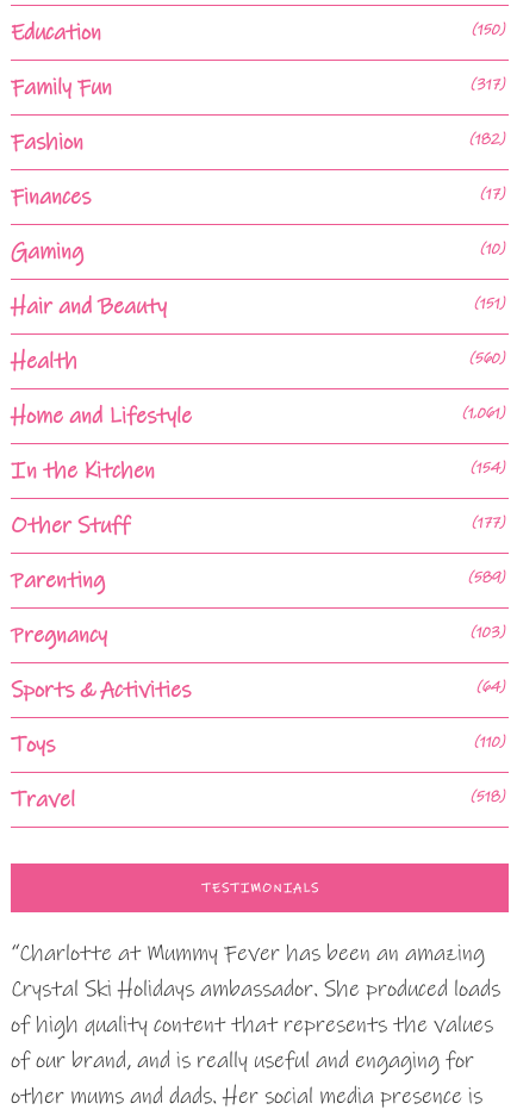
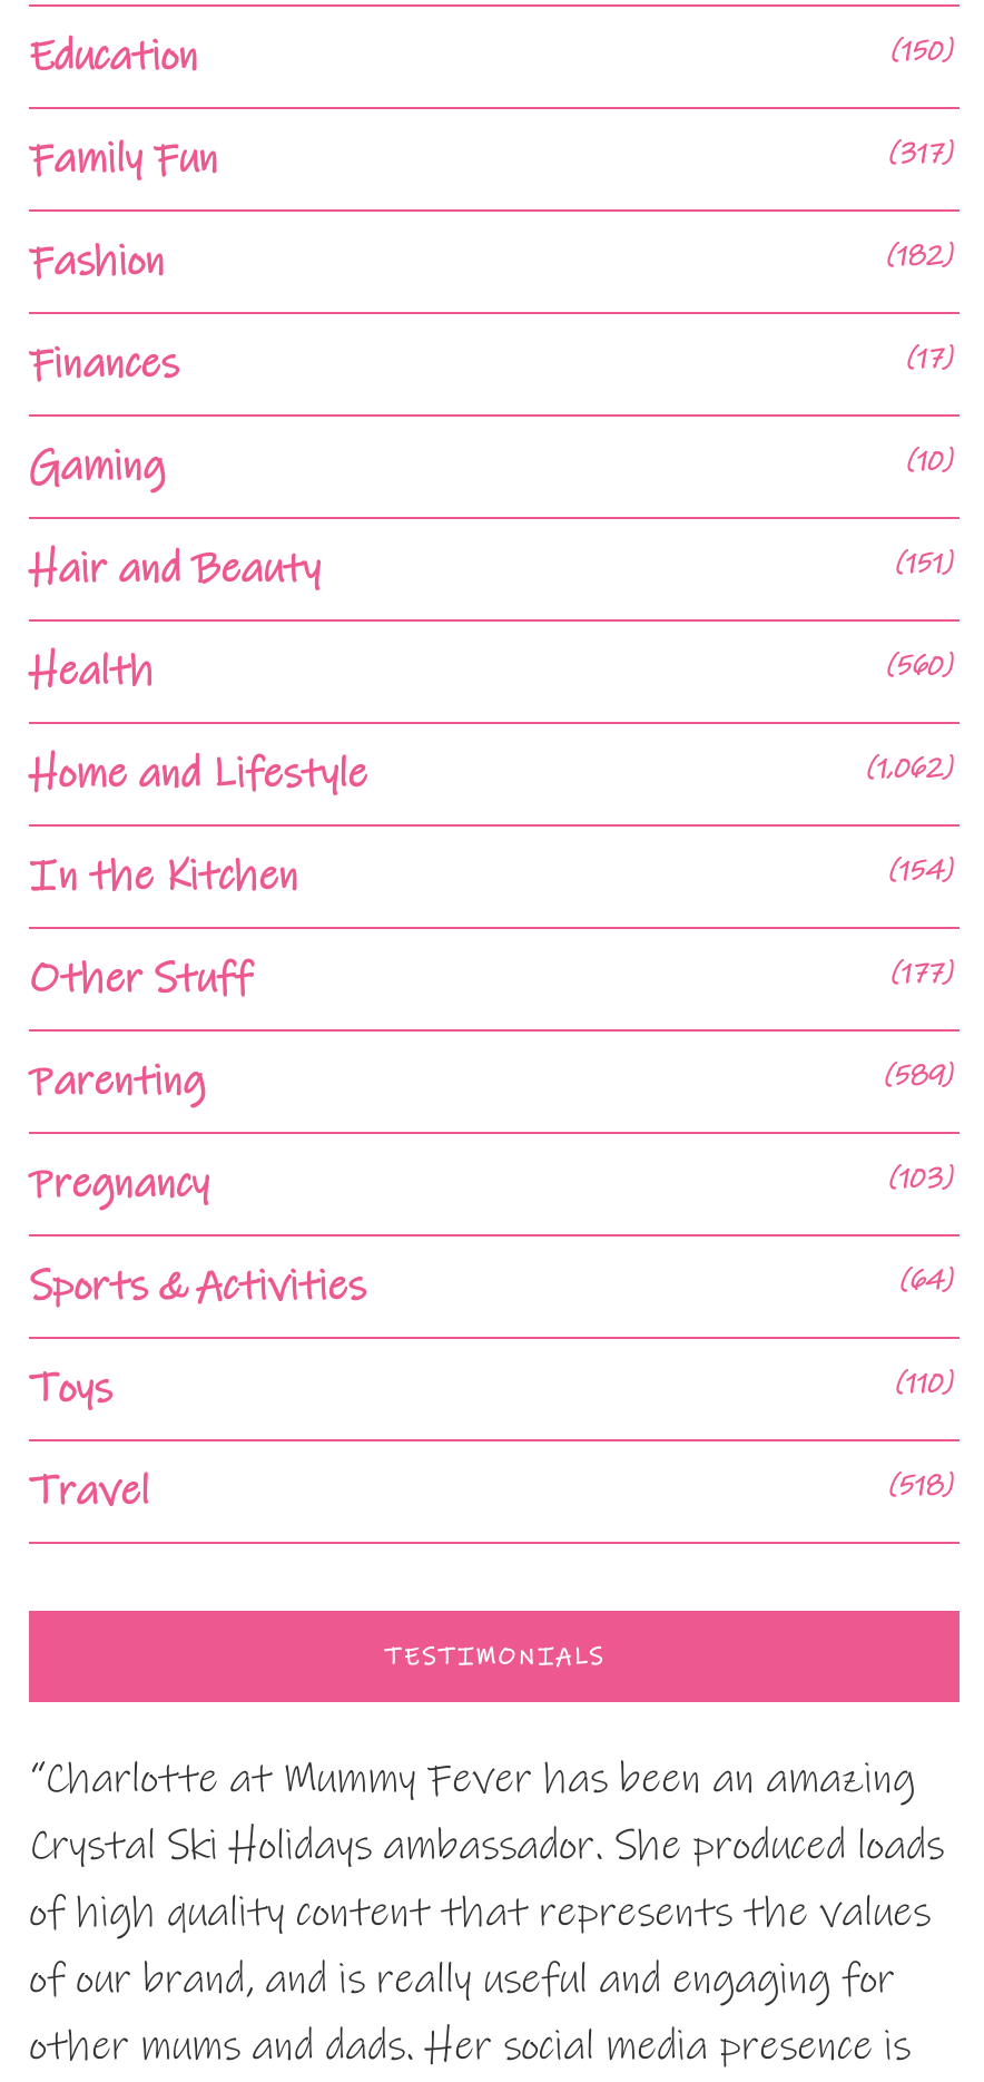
- (1,061)
+ (1,062)
